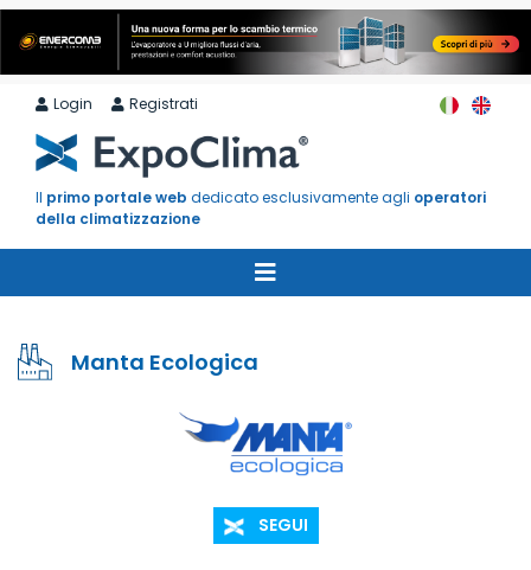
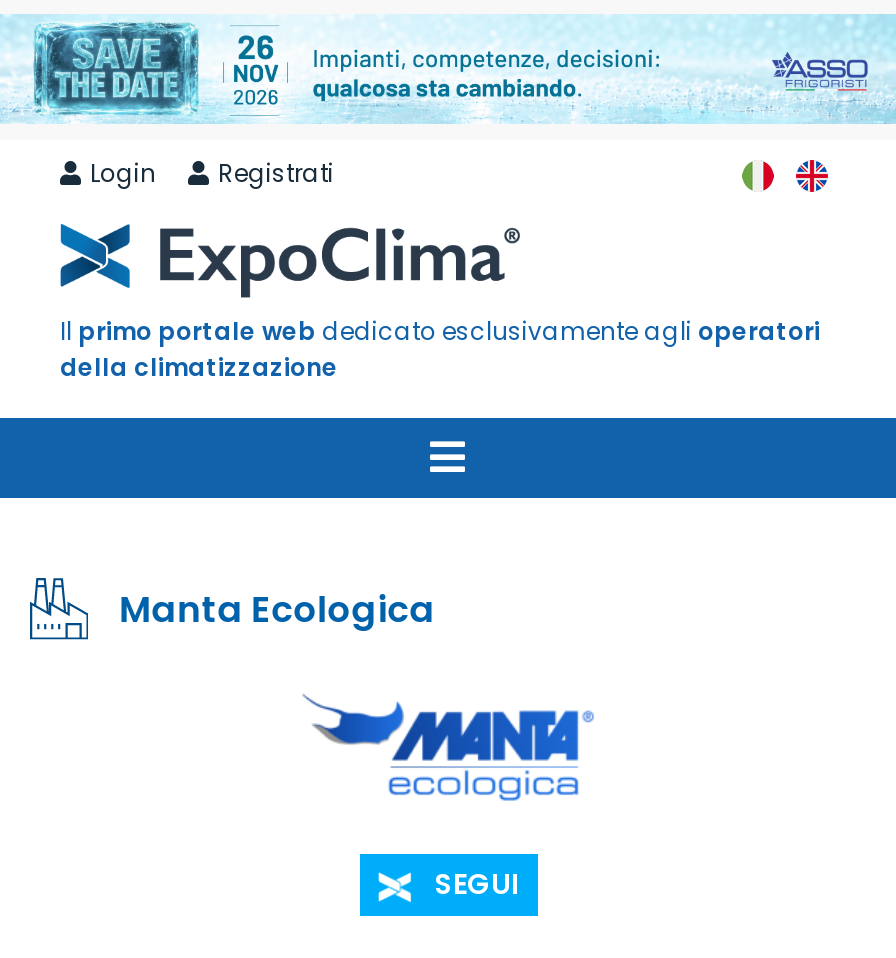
- [image]
+ [image]
